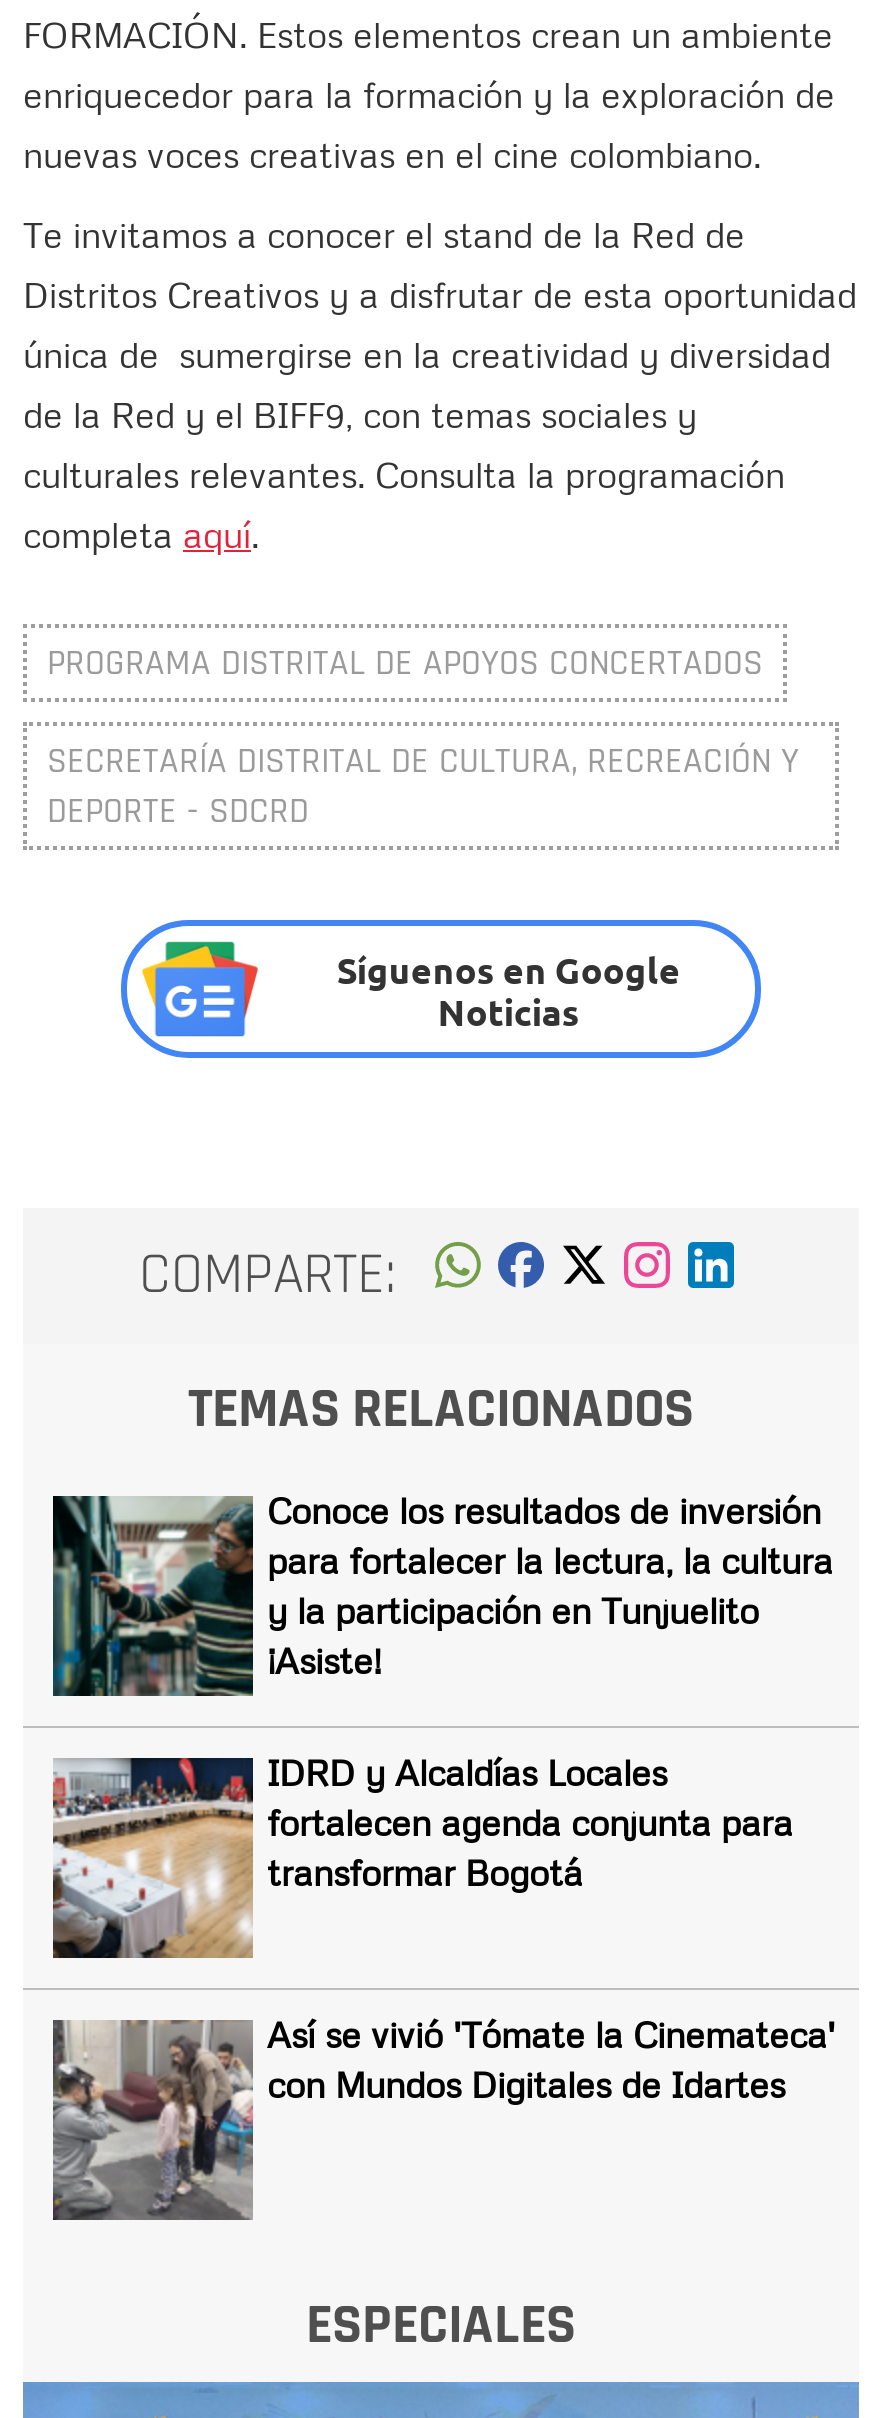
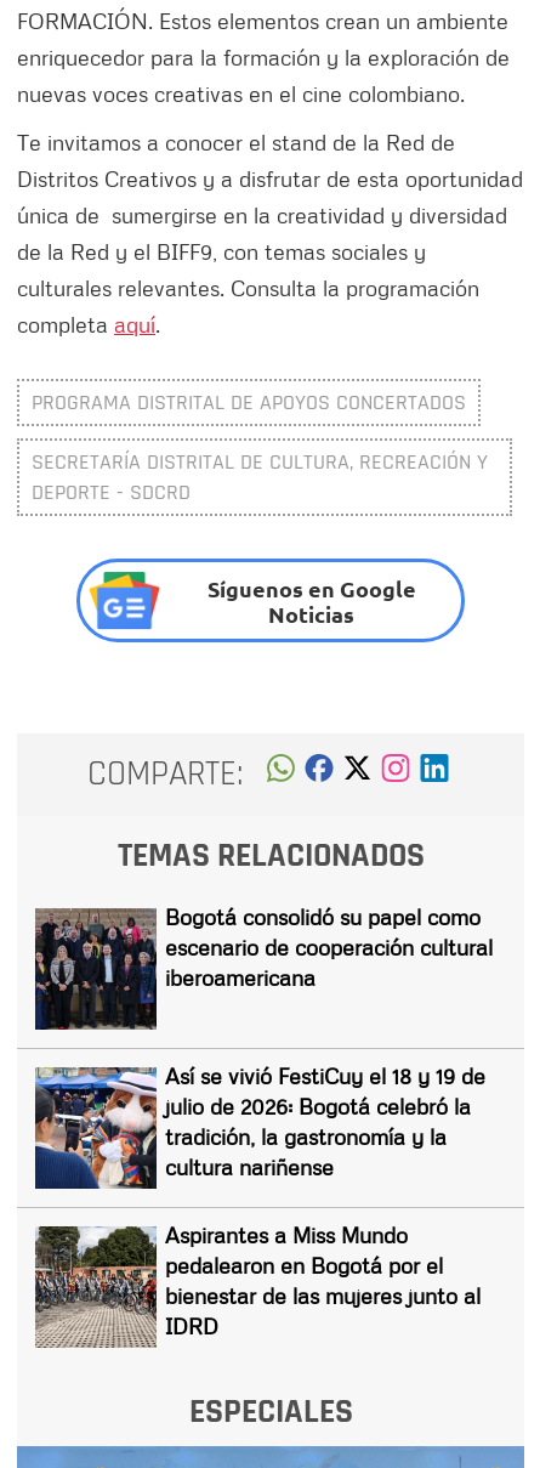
- [image]
- Conoce los resultados de inversión
- para fortalecer la lectura, la cultura
- y la participación en Tunjuelito
- ¡Asiste!
+ [image]
+ Bogotá consolidó su papel como
+ escenario de cooperación cultural
+ iberoamericana

- [image]
- IDRD y Alcaldías Locales
- fortalecen agenda conjunta para
- transformar Bogotá
+ [image]
+ Así se vivió FestiCuy el 18 y 19 de
+ julio de 2026: Bogotá celebró la
+ tradición, la gastronomía y la
+ cultura nariñense

- [image]
- Así se vivió 'Tómate la Cinemateca'
- con Mundos Digitales de Idartes
+ [image]
+ Aspirantes a Miss Mundo
+ pedalearon en Bogotá por el
+ bienestar de las mujeres junto al
+ IDRD
